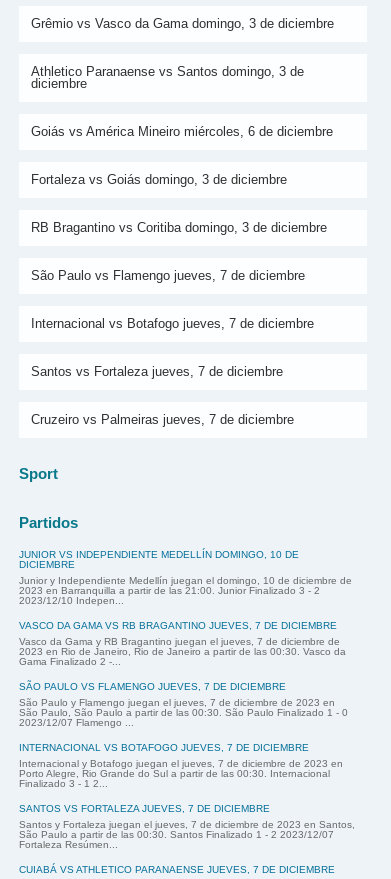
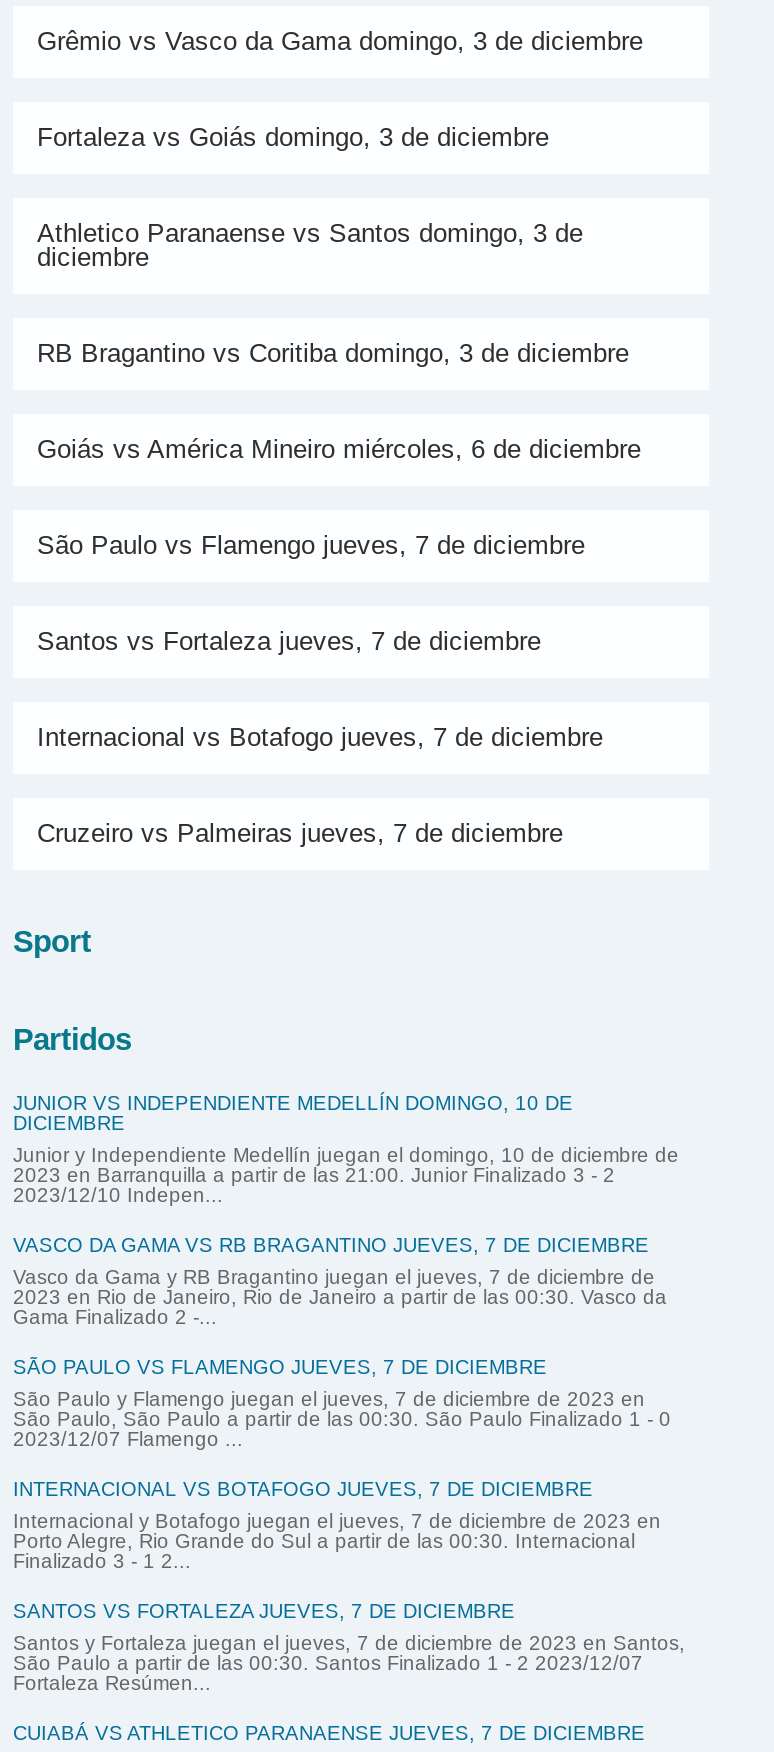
moved down: Athletico Paranaense vs Santos domingo, 3 de | diciembre

moved down: Goiás vs América Mineiro miércoles, 6 de diciembre

moved up: Fortaleza vs Goiás domingo, 3 de diciembre

moved up: RB Bragantino vs Coritiba domingo, 3 de diciembre

moved down: Internacional vs Botafogo jueves, 7 de diciembre

moved up: Santos vs Fortaleza jueves, 7 de diciembre
